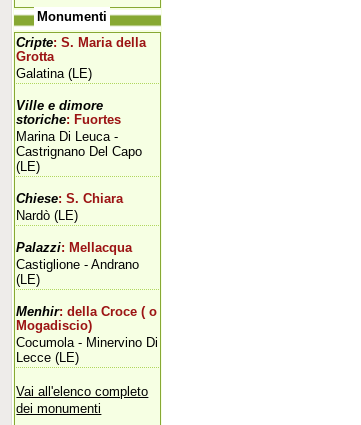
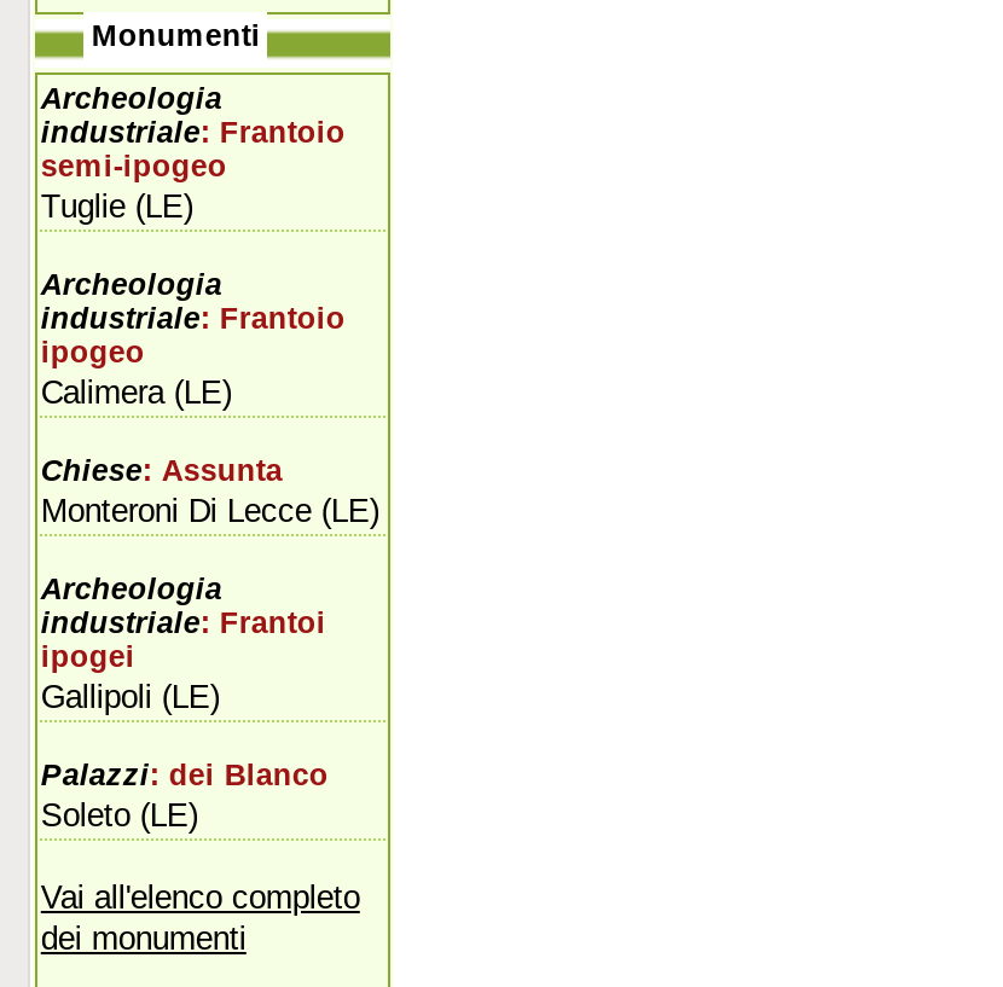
- Cripte: S. Maria della
- Grotta
- Galatina (LE)
+ Archeologia
+ industriale: Frantoio
+ semi-ipogeo
+ Tuglie (LE)

- Ville e dimore
- storiche: Fuortes
- Marina Di Leuca -
- Castrignano Del Capo
- (LE)
+ Archeologia
+ industriale: Frantoio
+ ipogeo
+ Calimera (LE)

- Chiese: S. Chiara
- Nardò (LE)
+ Chiese: Assunta
+ Monteroni Di Lecce (LE)

- Palazzi: Mellacqua
- Castiglione - Andrano
- (LE)
+ Archeologia
+ industriale: Frantoi
+ ipogei
+ Gallipoli (LE)

- Menhir: della Croce ( o
- Mogadiscio)
- Cocumola - Minervino Di
- Lecce (LE)
+ Palazzi: dei Blanco
+ Soleto (LE)
